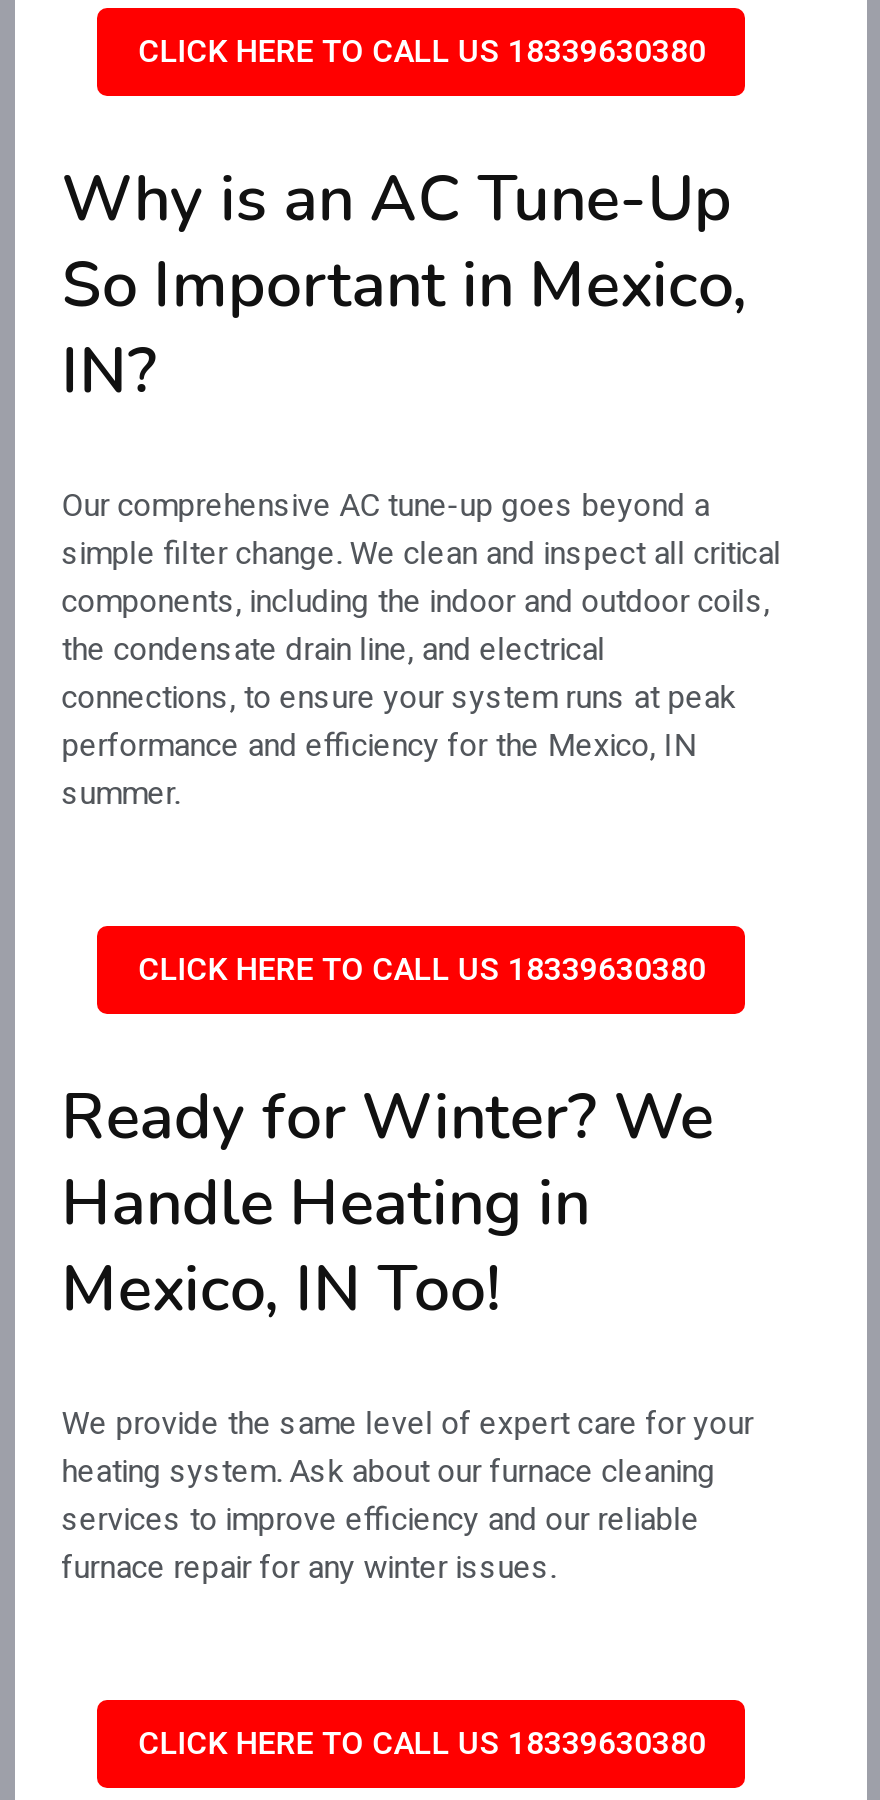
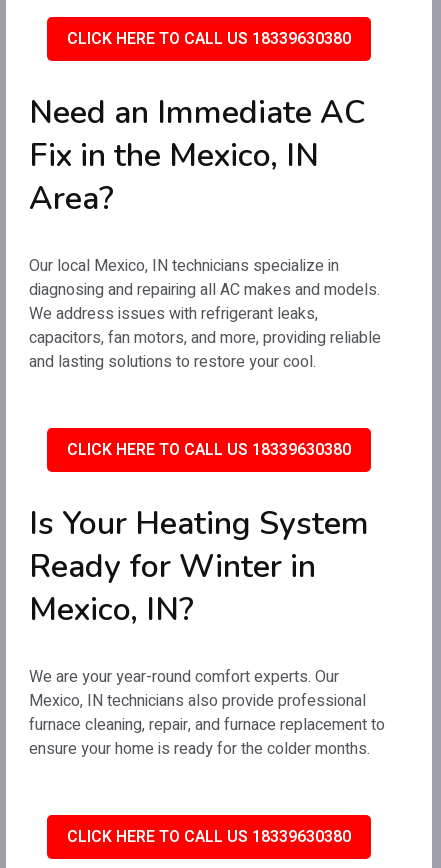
- Why is an AC Tune-Up
- So Important in Mexico,
- IN?
+ Need an Immediate AC
+ Fix in the Mexico, IN
+ Area?

- Our comprehensive AC tune-up goes beyond a
- simple filter change. We clean and inspect all critical
- components, including the indoor and outdoor coils,
- the condensate drain line, and electrical
- connections, to ensure your system runs at peak
- performance and efficiency for the Mexico, IN
- summer.
+ Our local Mexico, IN technicians specialize in
+ diagnosing and repairing all AC makes and models.
+ We address issues with refrigerant leaks,
+ capacitors, fan motors, and more, providing reliable
+ and lasting solutions to restore your cool.

- Ready for Winter? We
- Handle Heating in
- Mexico, IN Too!
+ Is Your Heating System
+ Ready for Winter in
+ Mexico, IN?

- We provide the same level of expert care for your
- heating system. Ask about our furnace cleaning
- services to improve efficiency and our reliable
- furnace repair for any winter issues.
+ We are your year-round comfort experts. Our
+ Mexico, IN technicians also provide professional
+ furnace cleaning, repair, and furnace replacement to
+ ensure your home is ready for the colder months.
